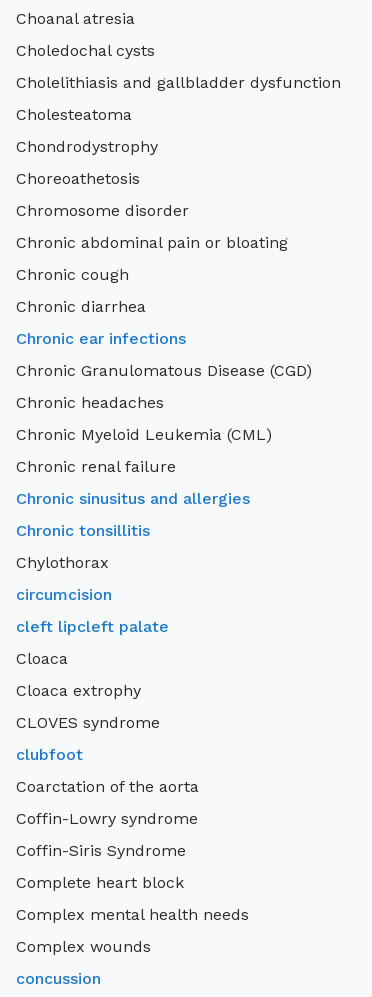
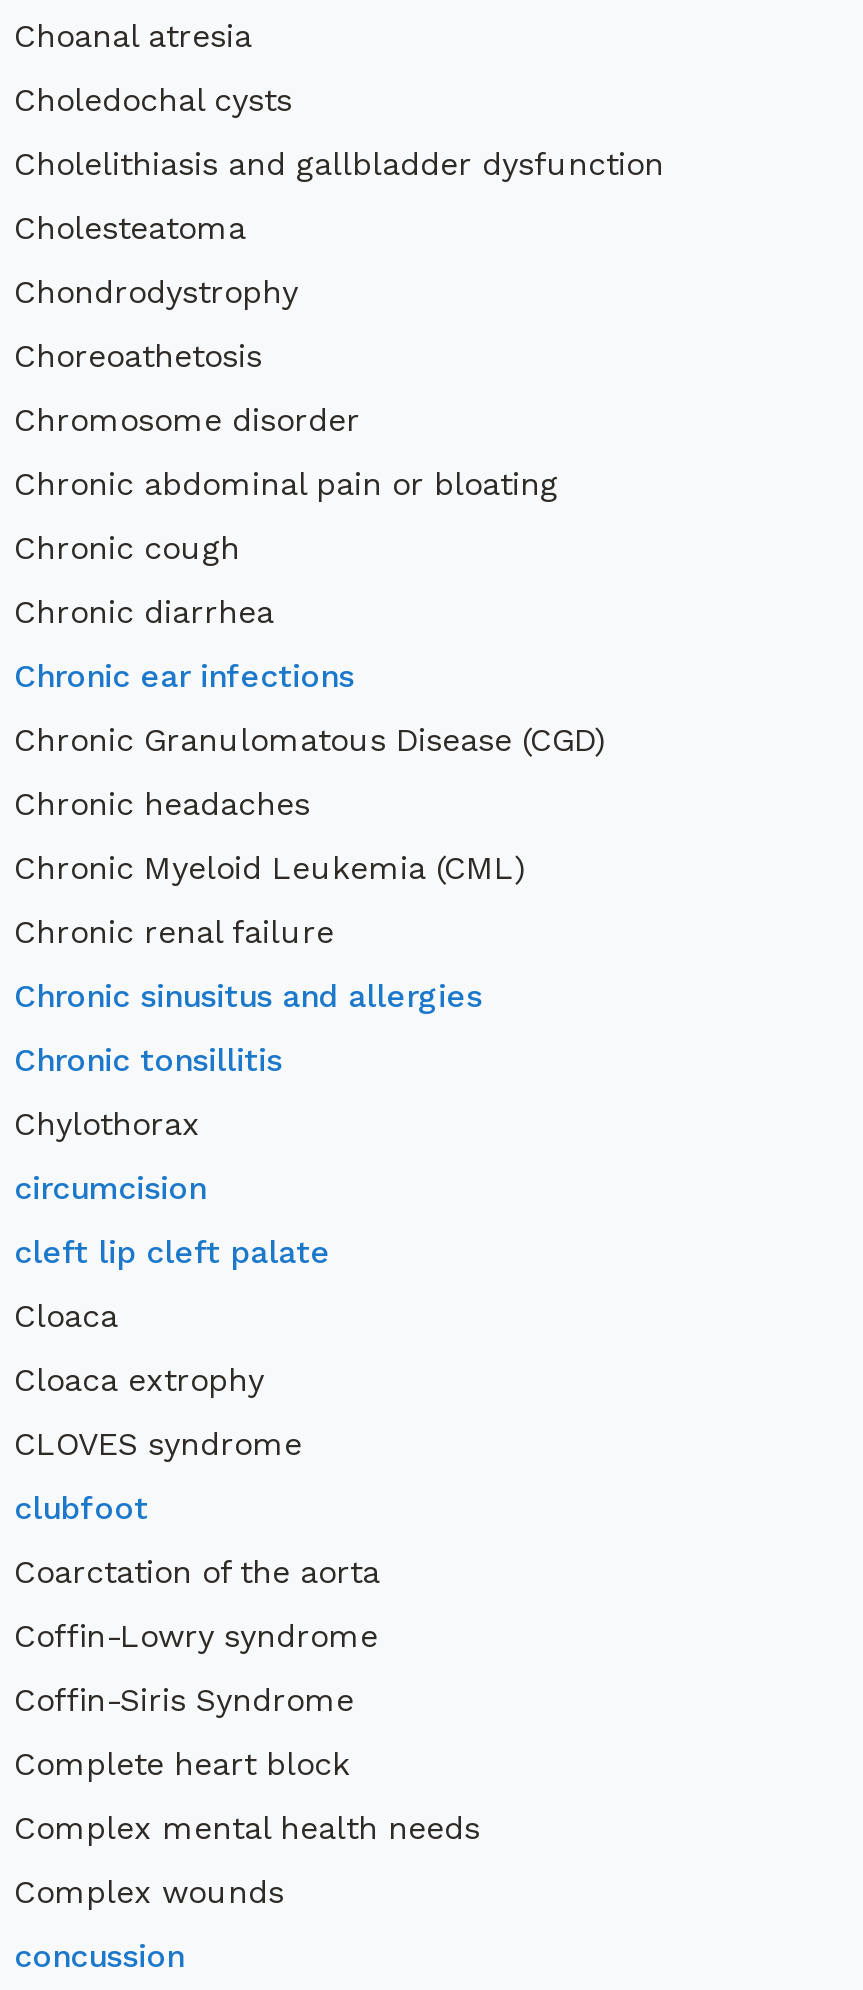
- cleft lipcleft palate
+ cleft lip cleft palate
